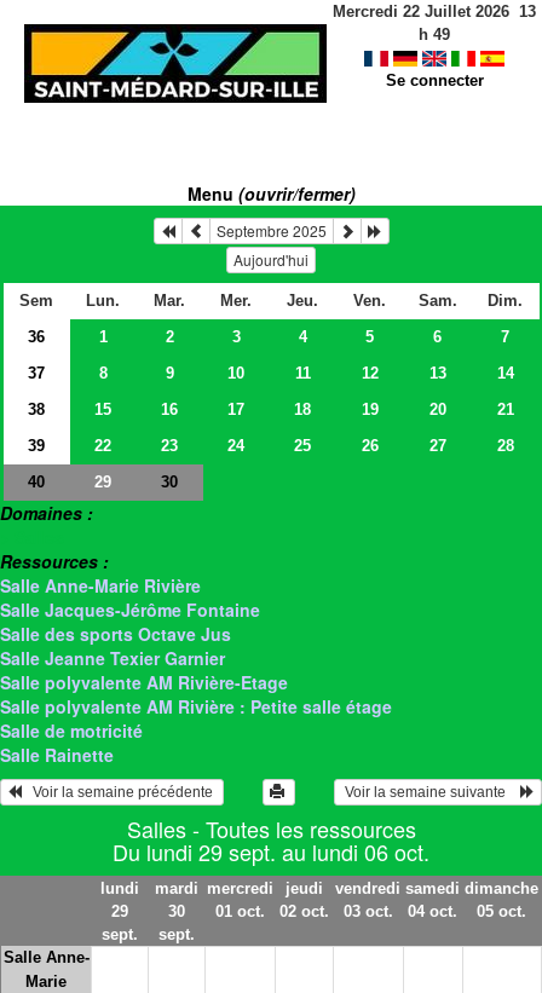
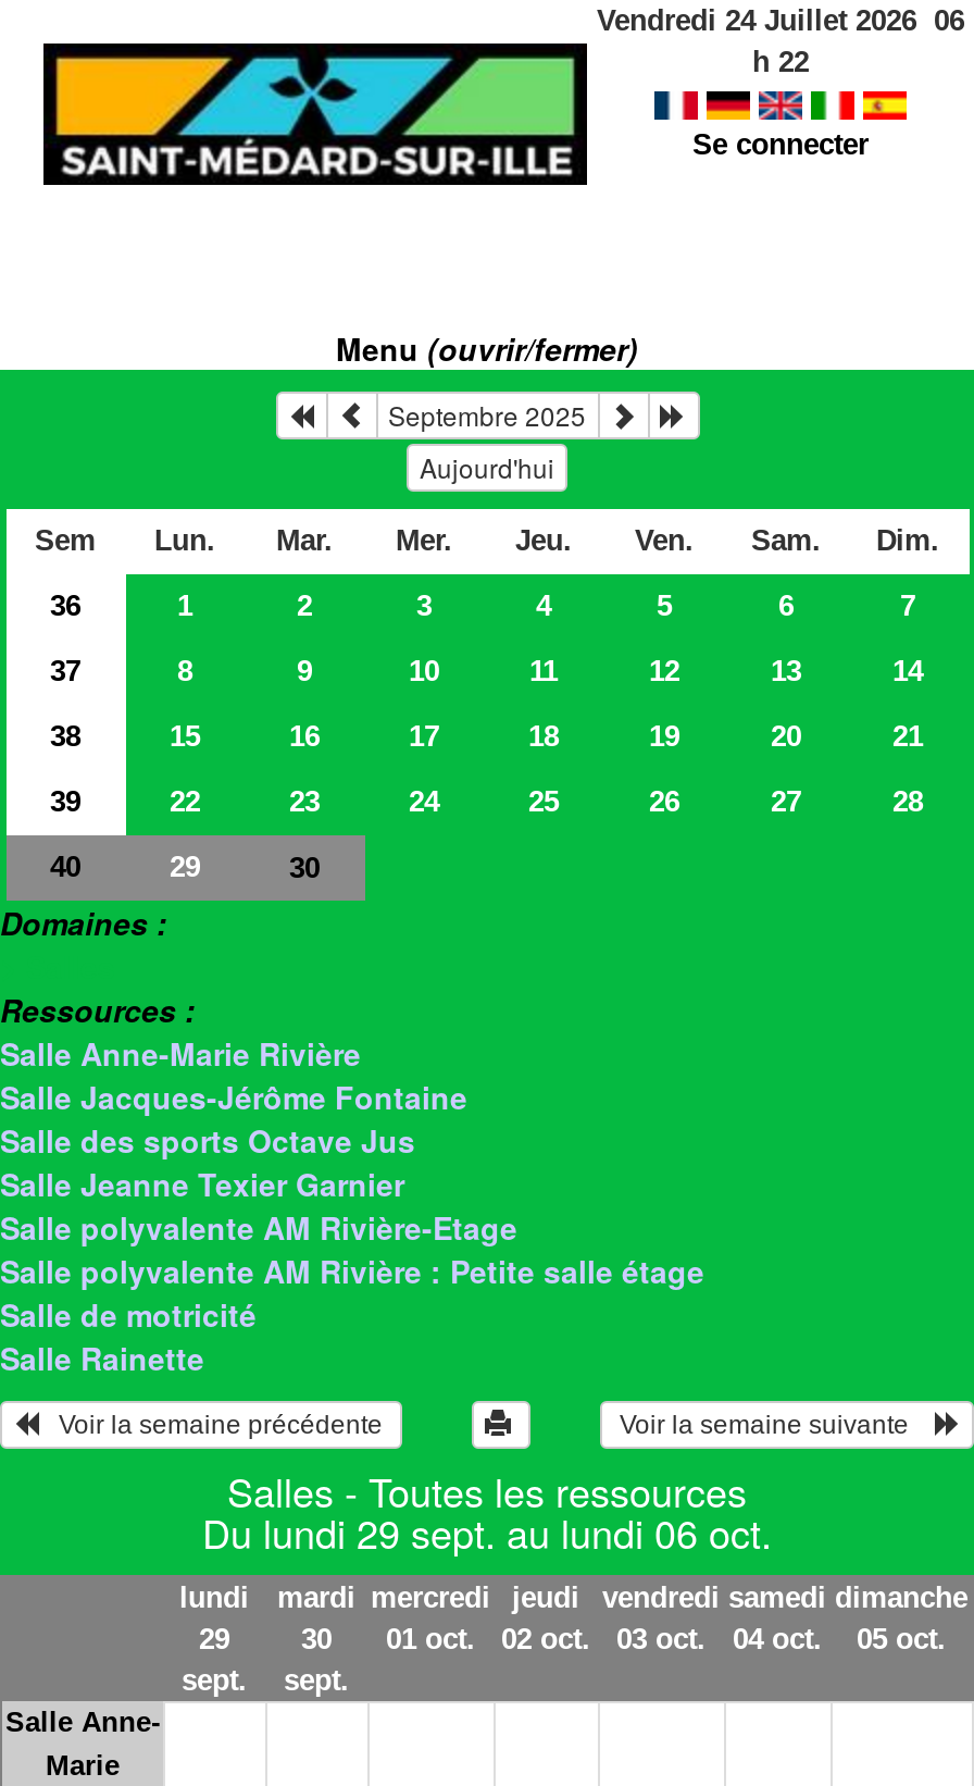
- Mercredi 22 Juillet 2026 13
+ Vendredi 24 Juillet 2026 06

- h 49
+ h 22
